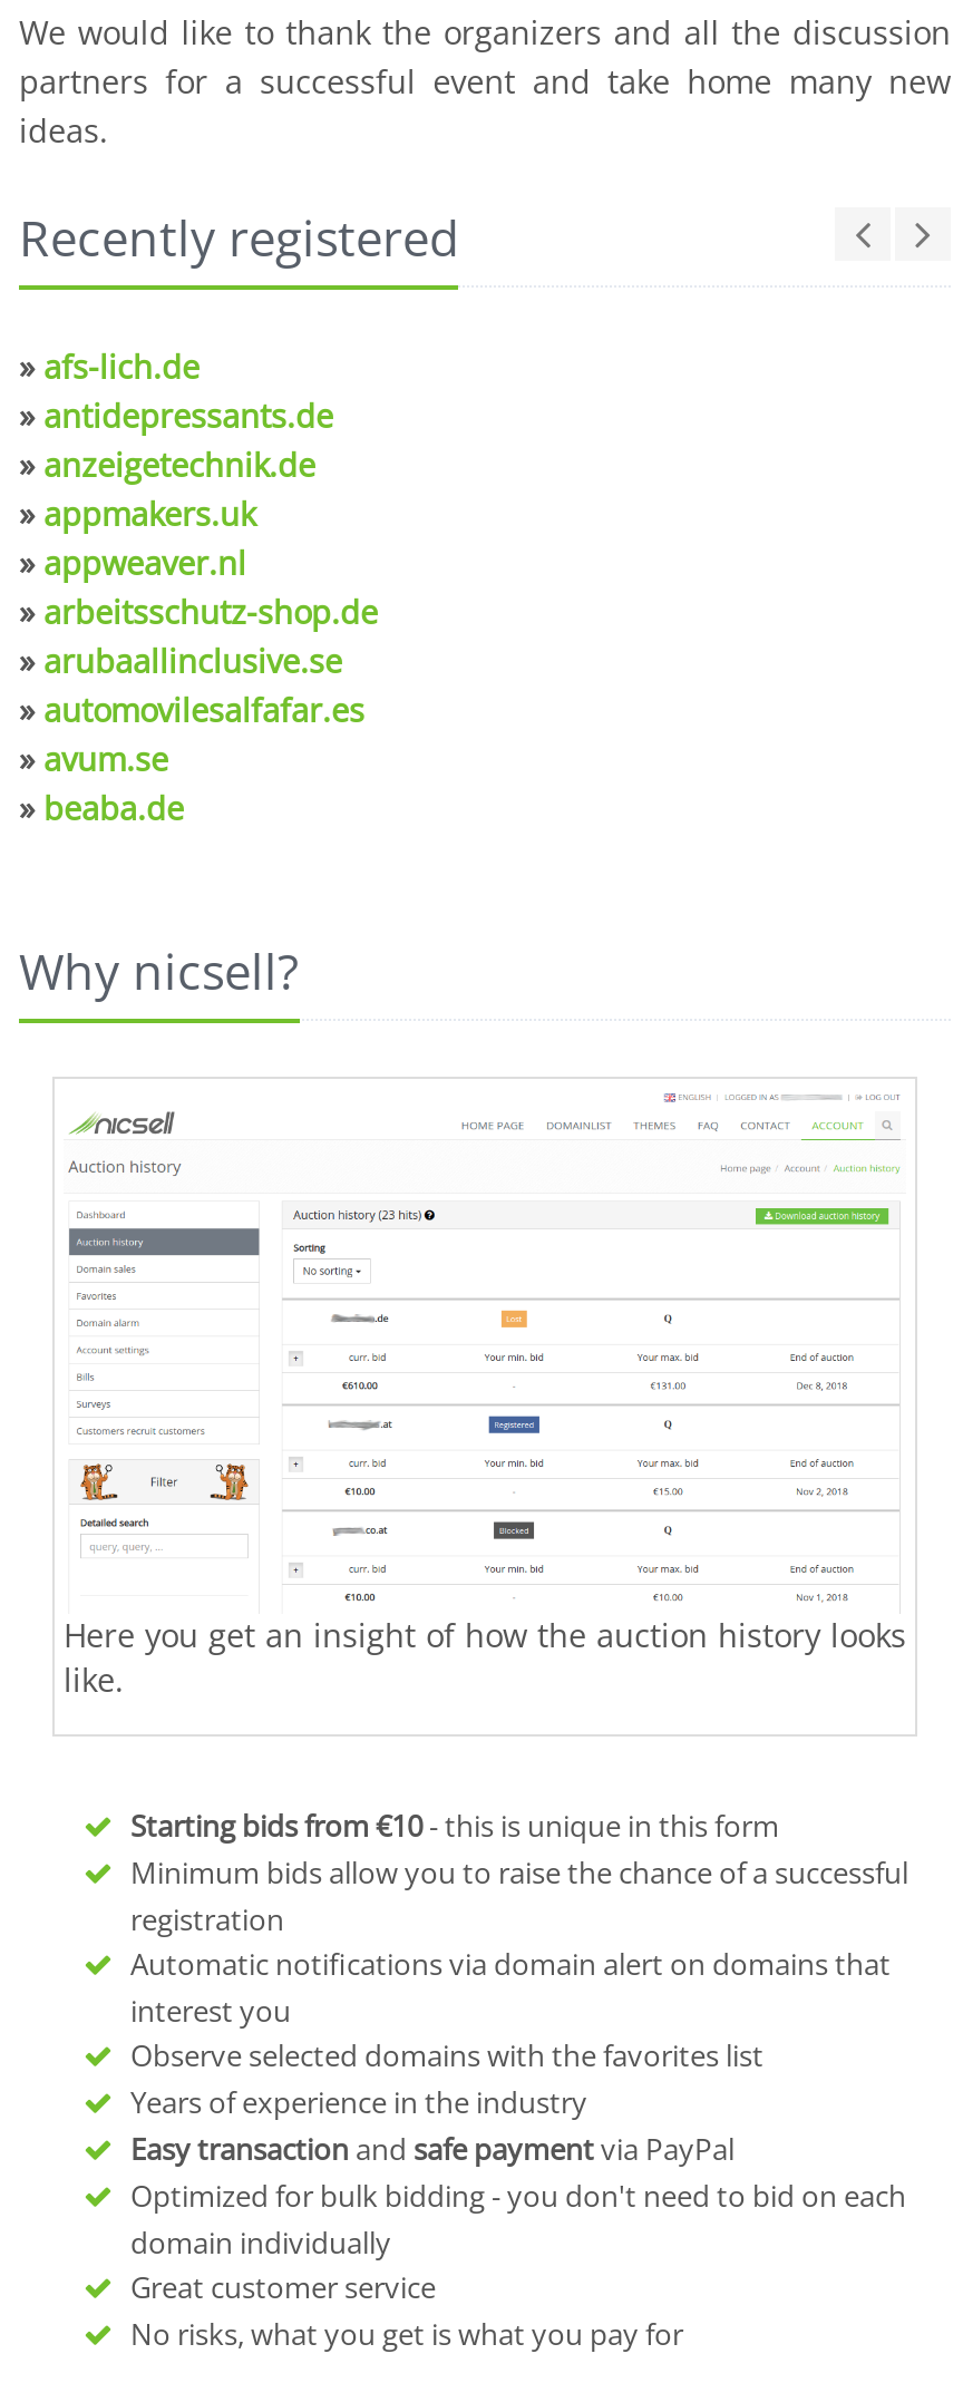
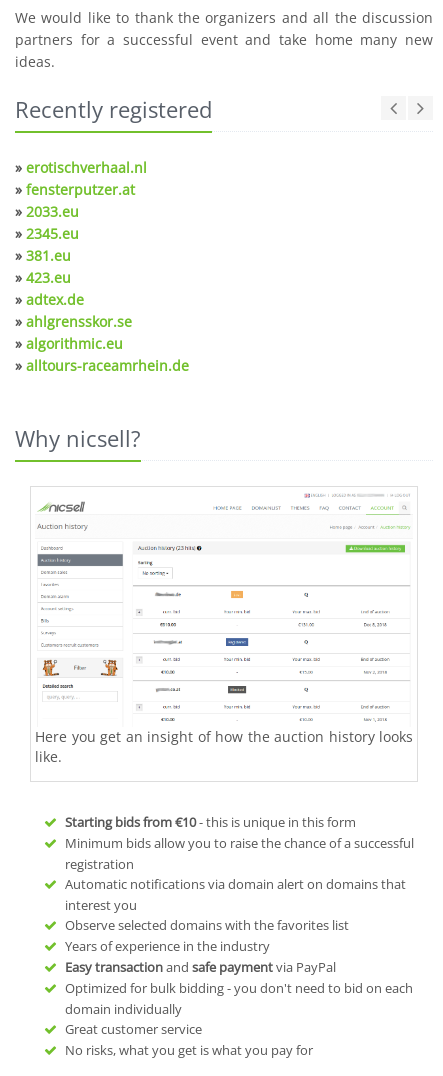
- » afs-lich.de
- » antidepressants.de
- » anzeigetechnik.de
- » appmakers.uk
- » appweaver.nl
- » arbeitsschutz-shop.de
- » arubaallinclusive.se
- » automovilesalfafar.es
- » avum.se
- » beaba.de
+ » erotischverhaal.nl
+ » fensterputzer.at
+ » 2033.eu
+ » 2345.eu
+ » 381.eu
+ » 423.eu
+ » adtex.de
+ » ahlgrensskor.se
+ » algorithmic.eu
+ » alltours-raceamrhein.de
